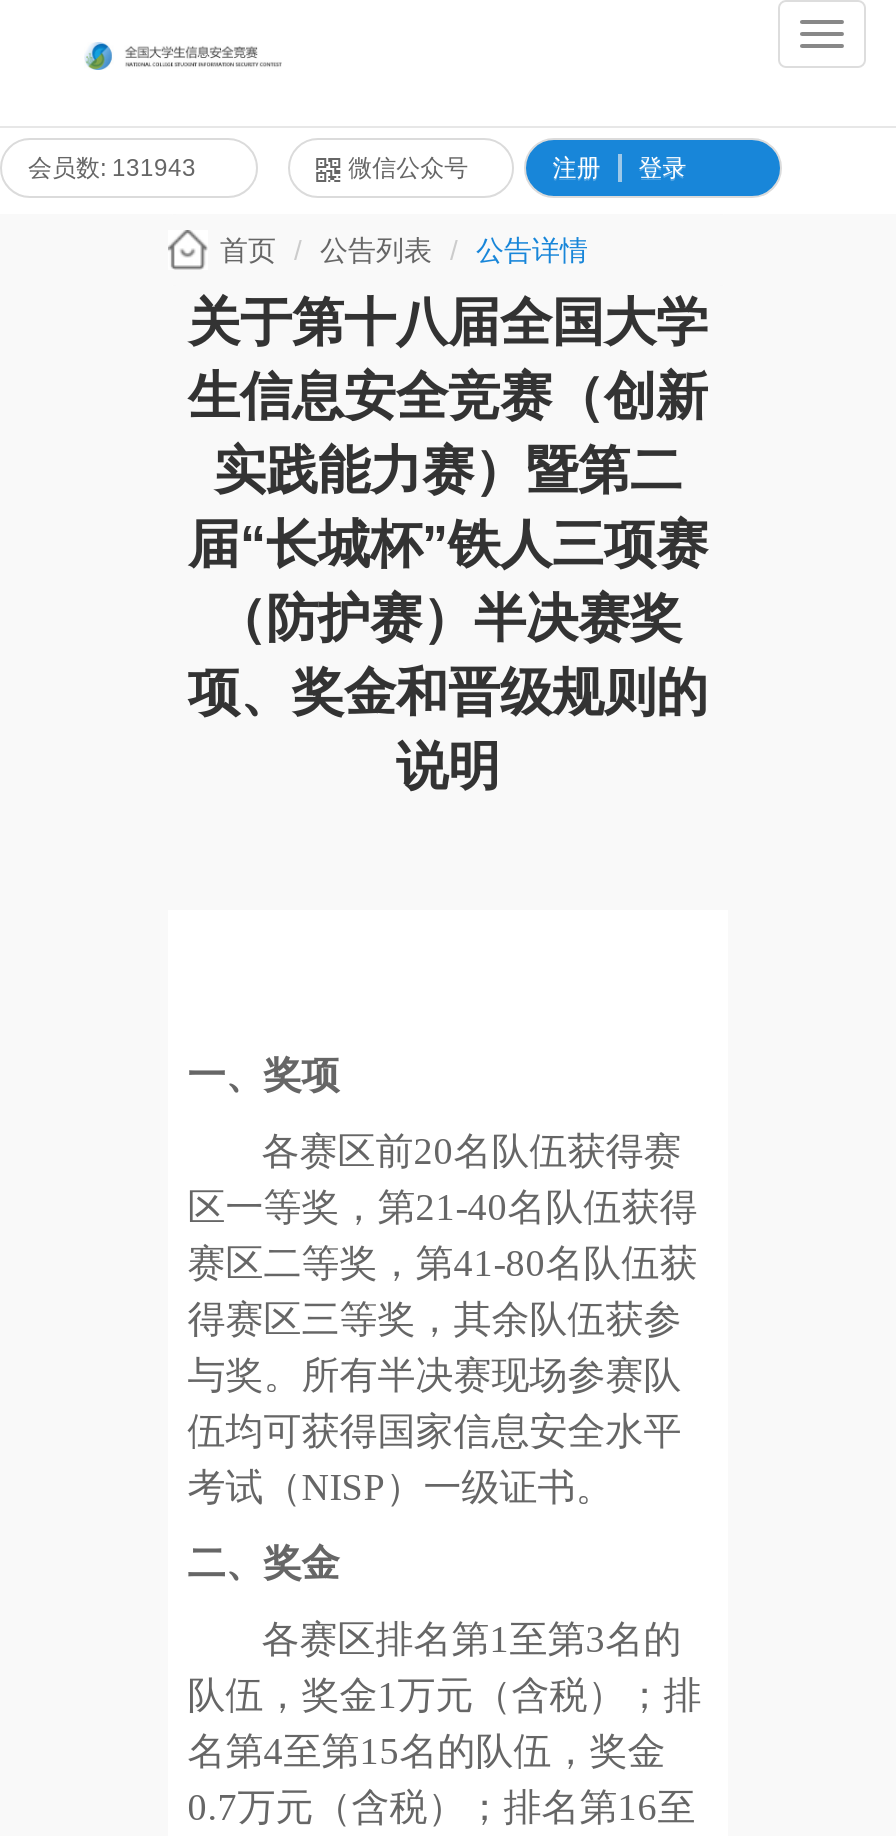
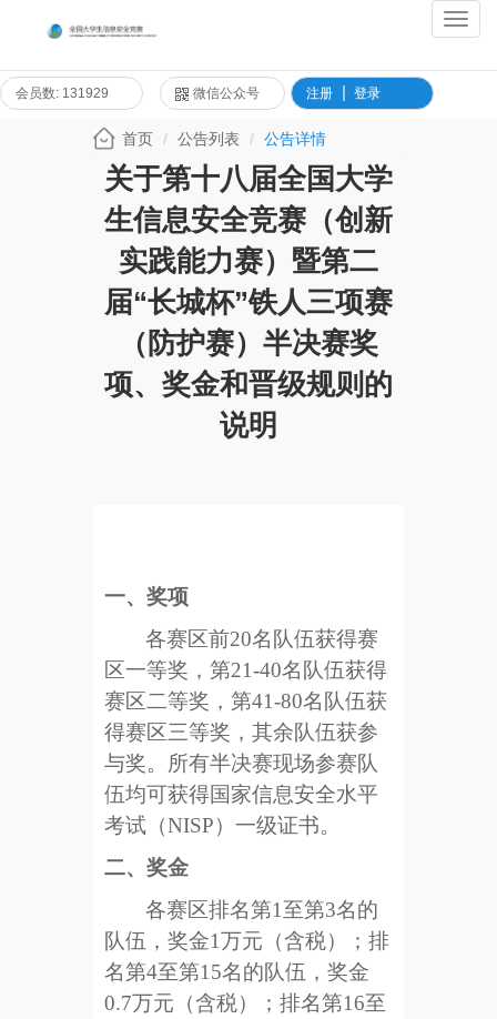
- 会员数: 131943
+ 会员数: 131929
